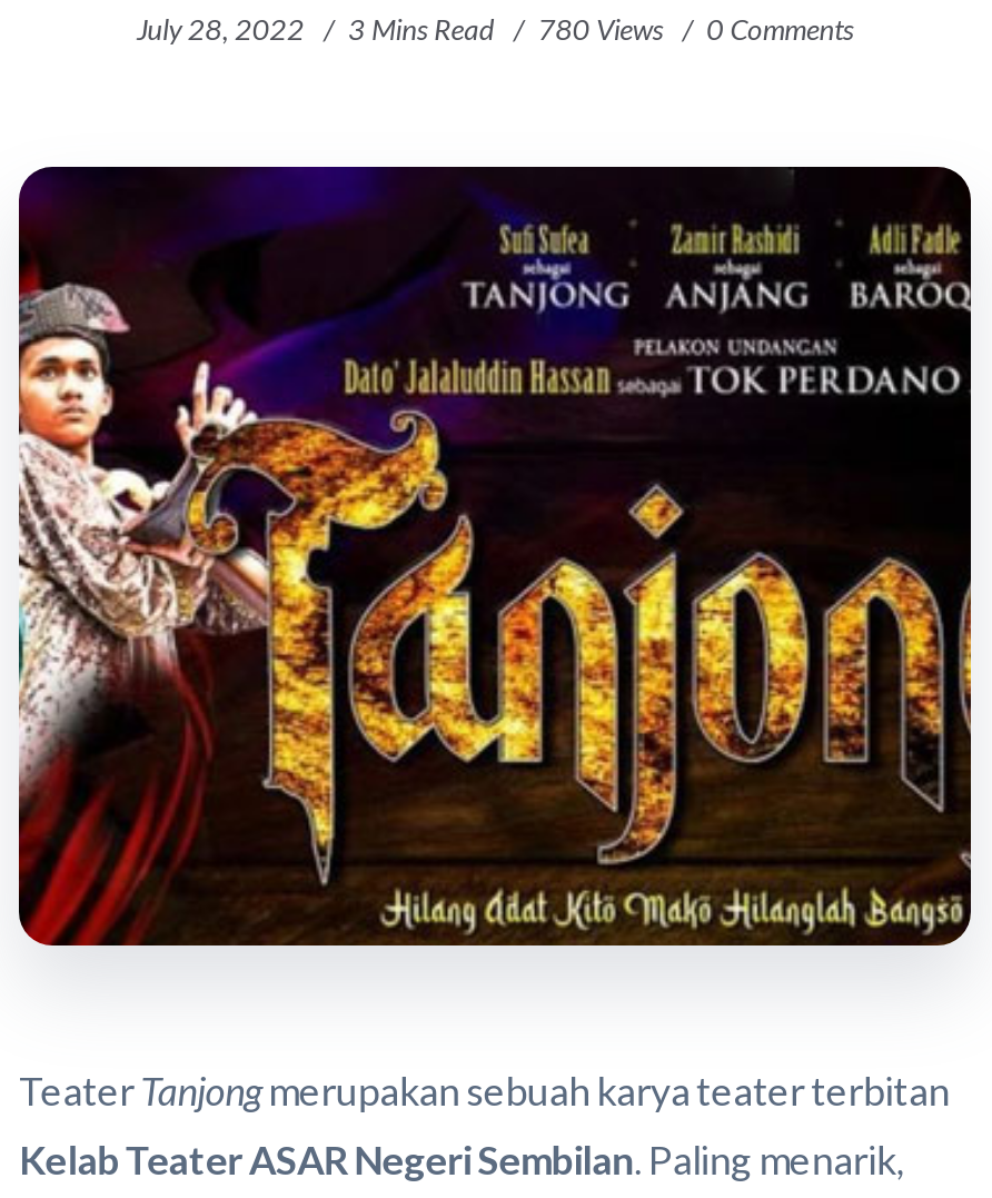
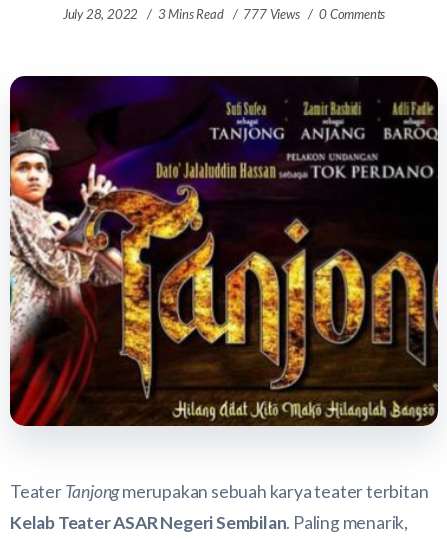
- 780 Views
+ 777 Views
